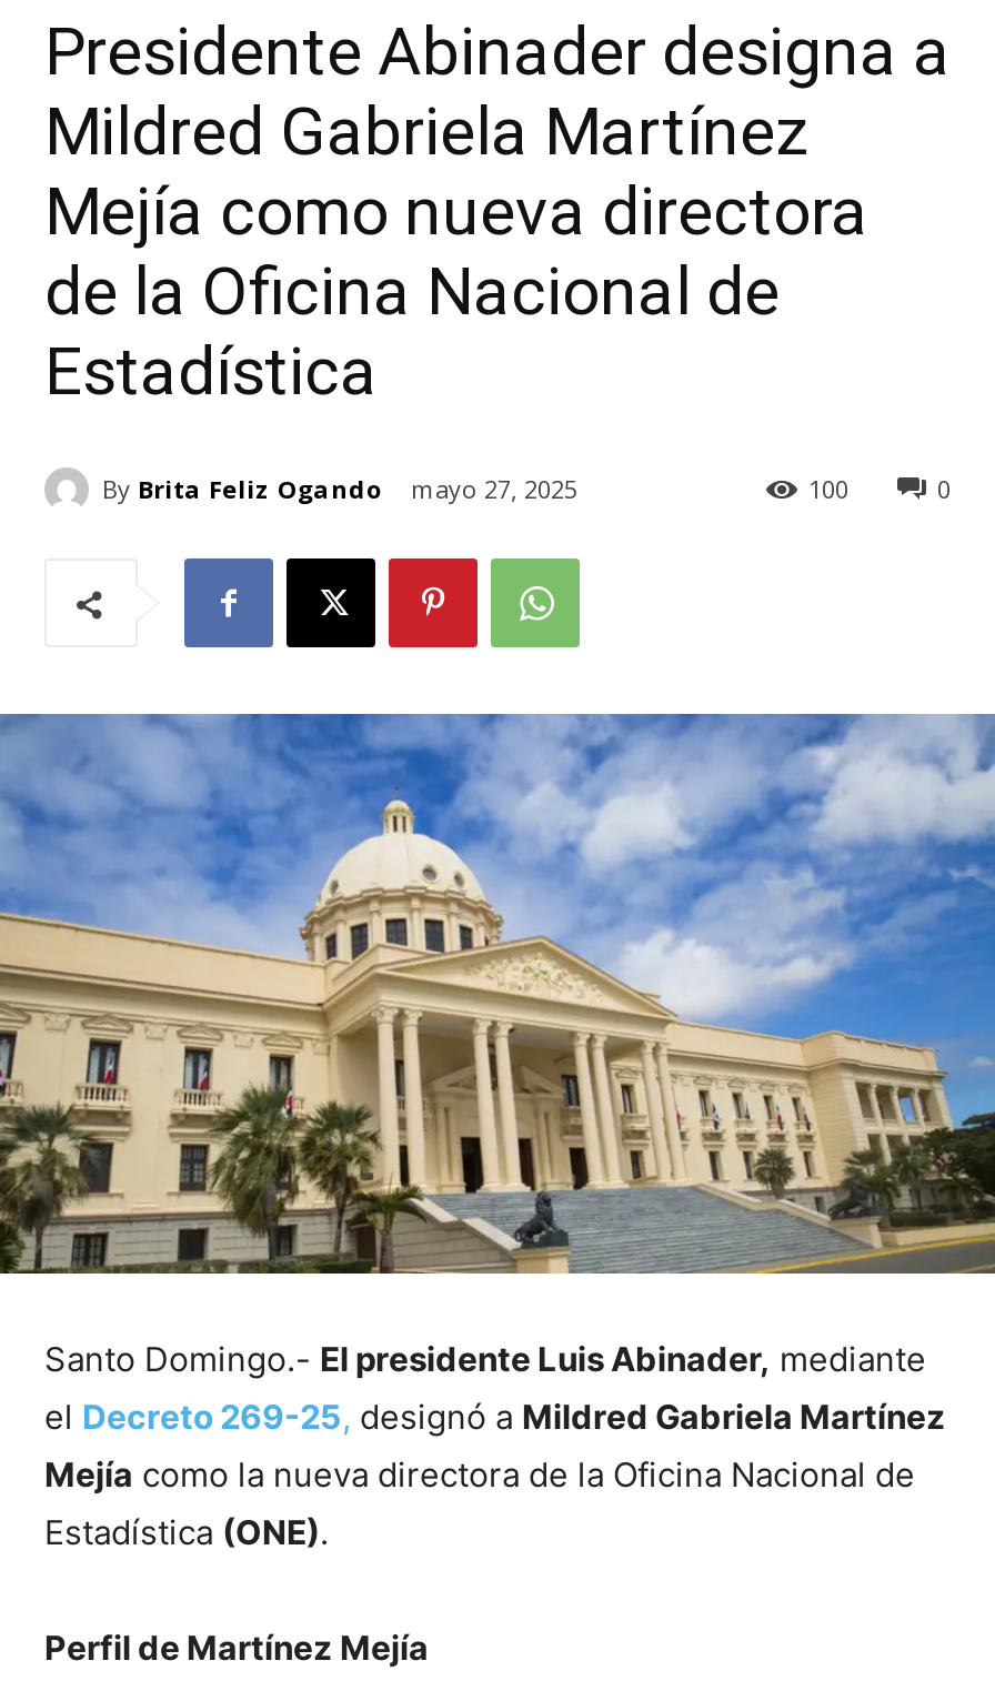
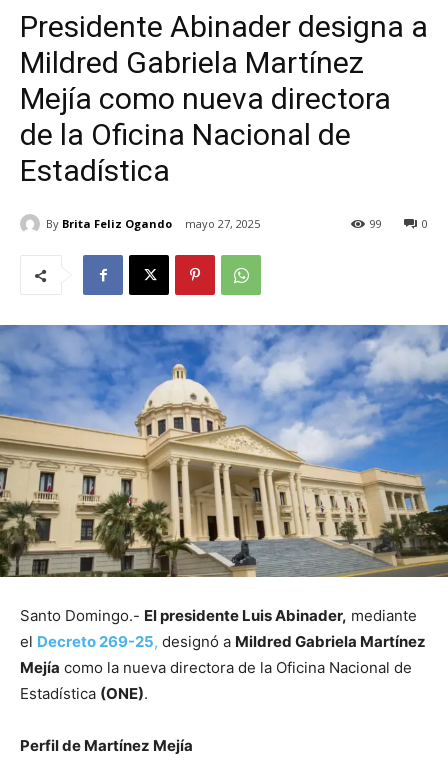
- 100
+ 99
